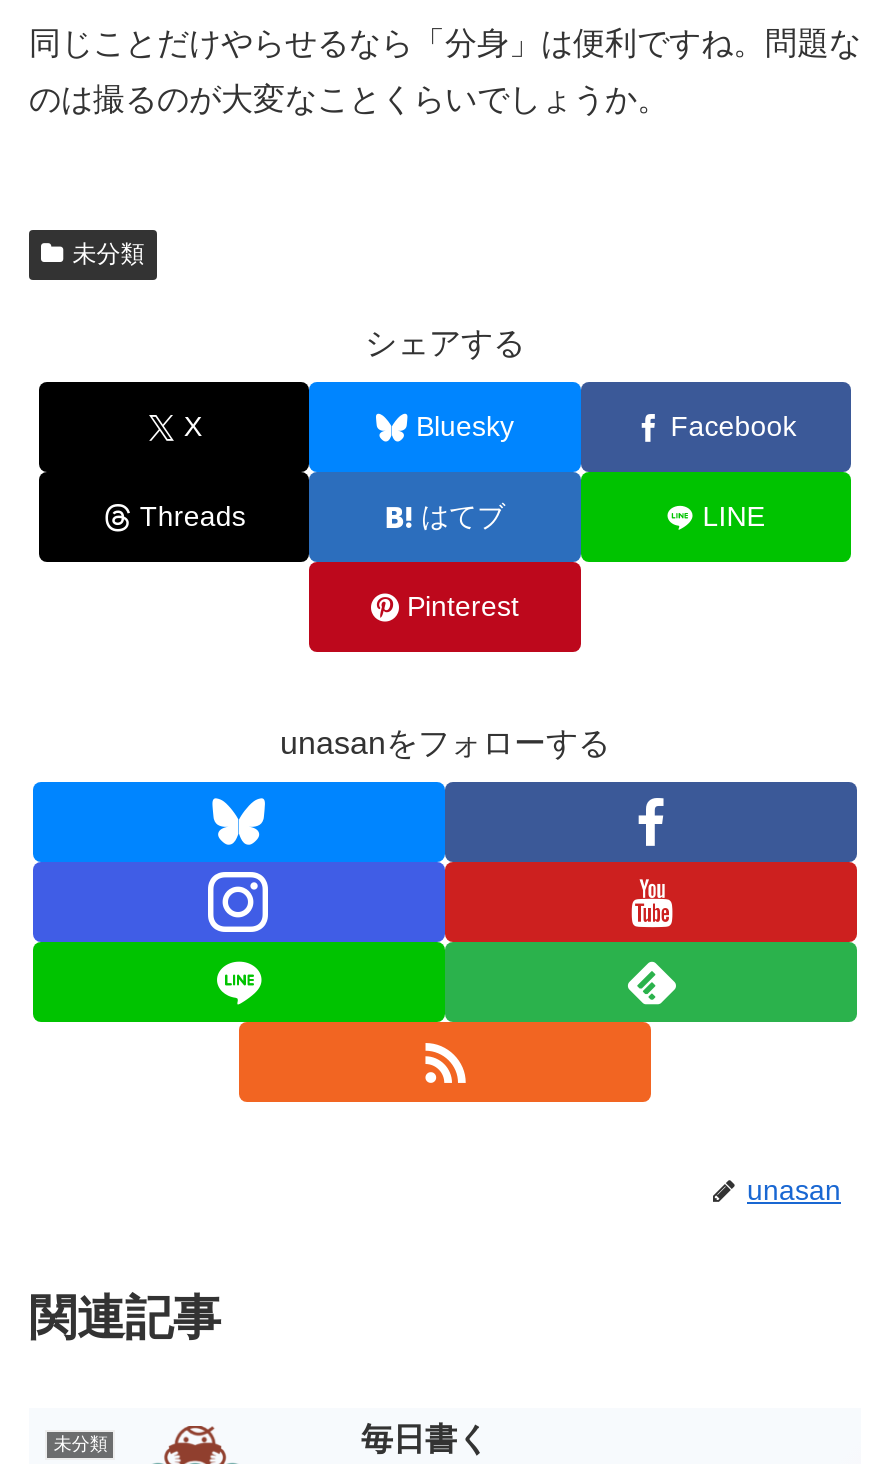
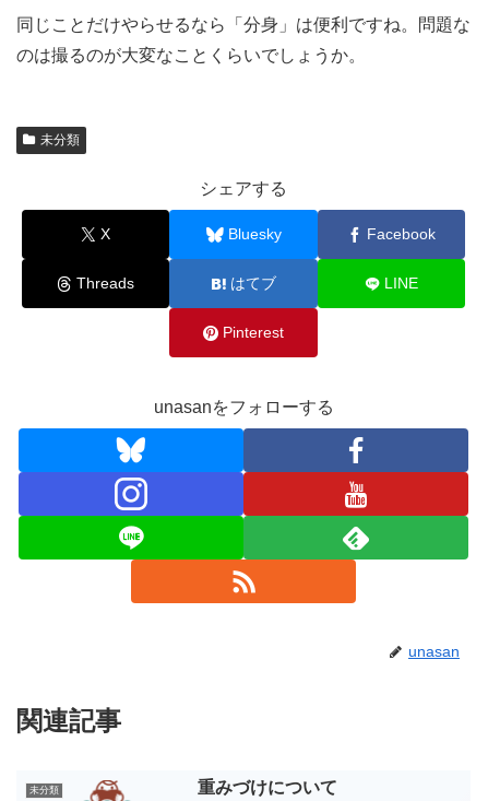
- 毎日書く
+ 重みづけについて
